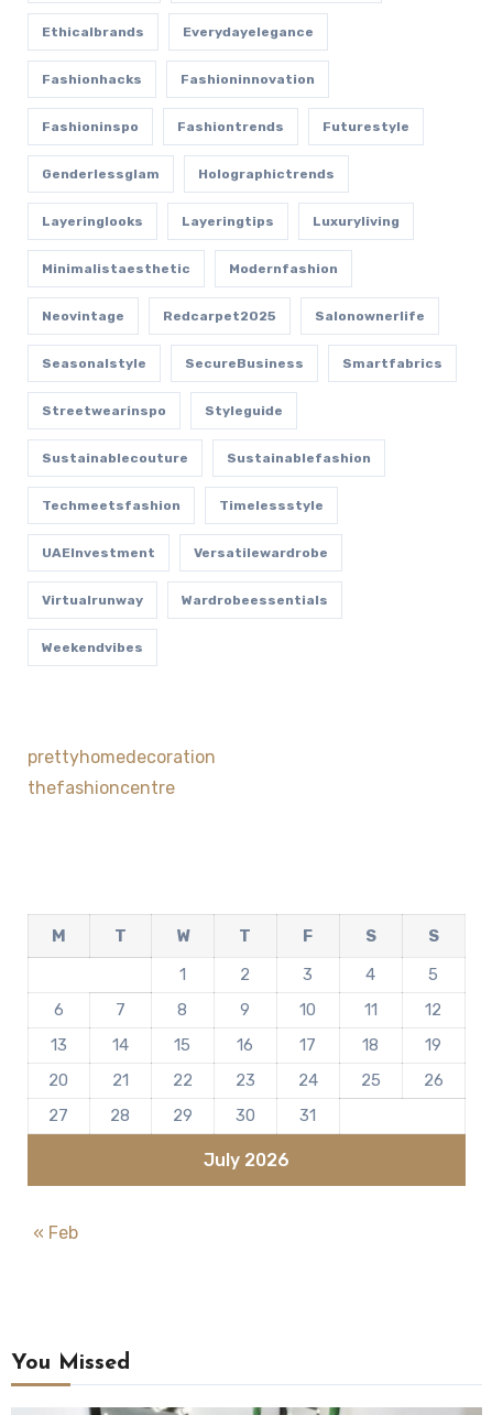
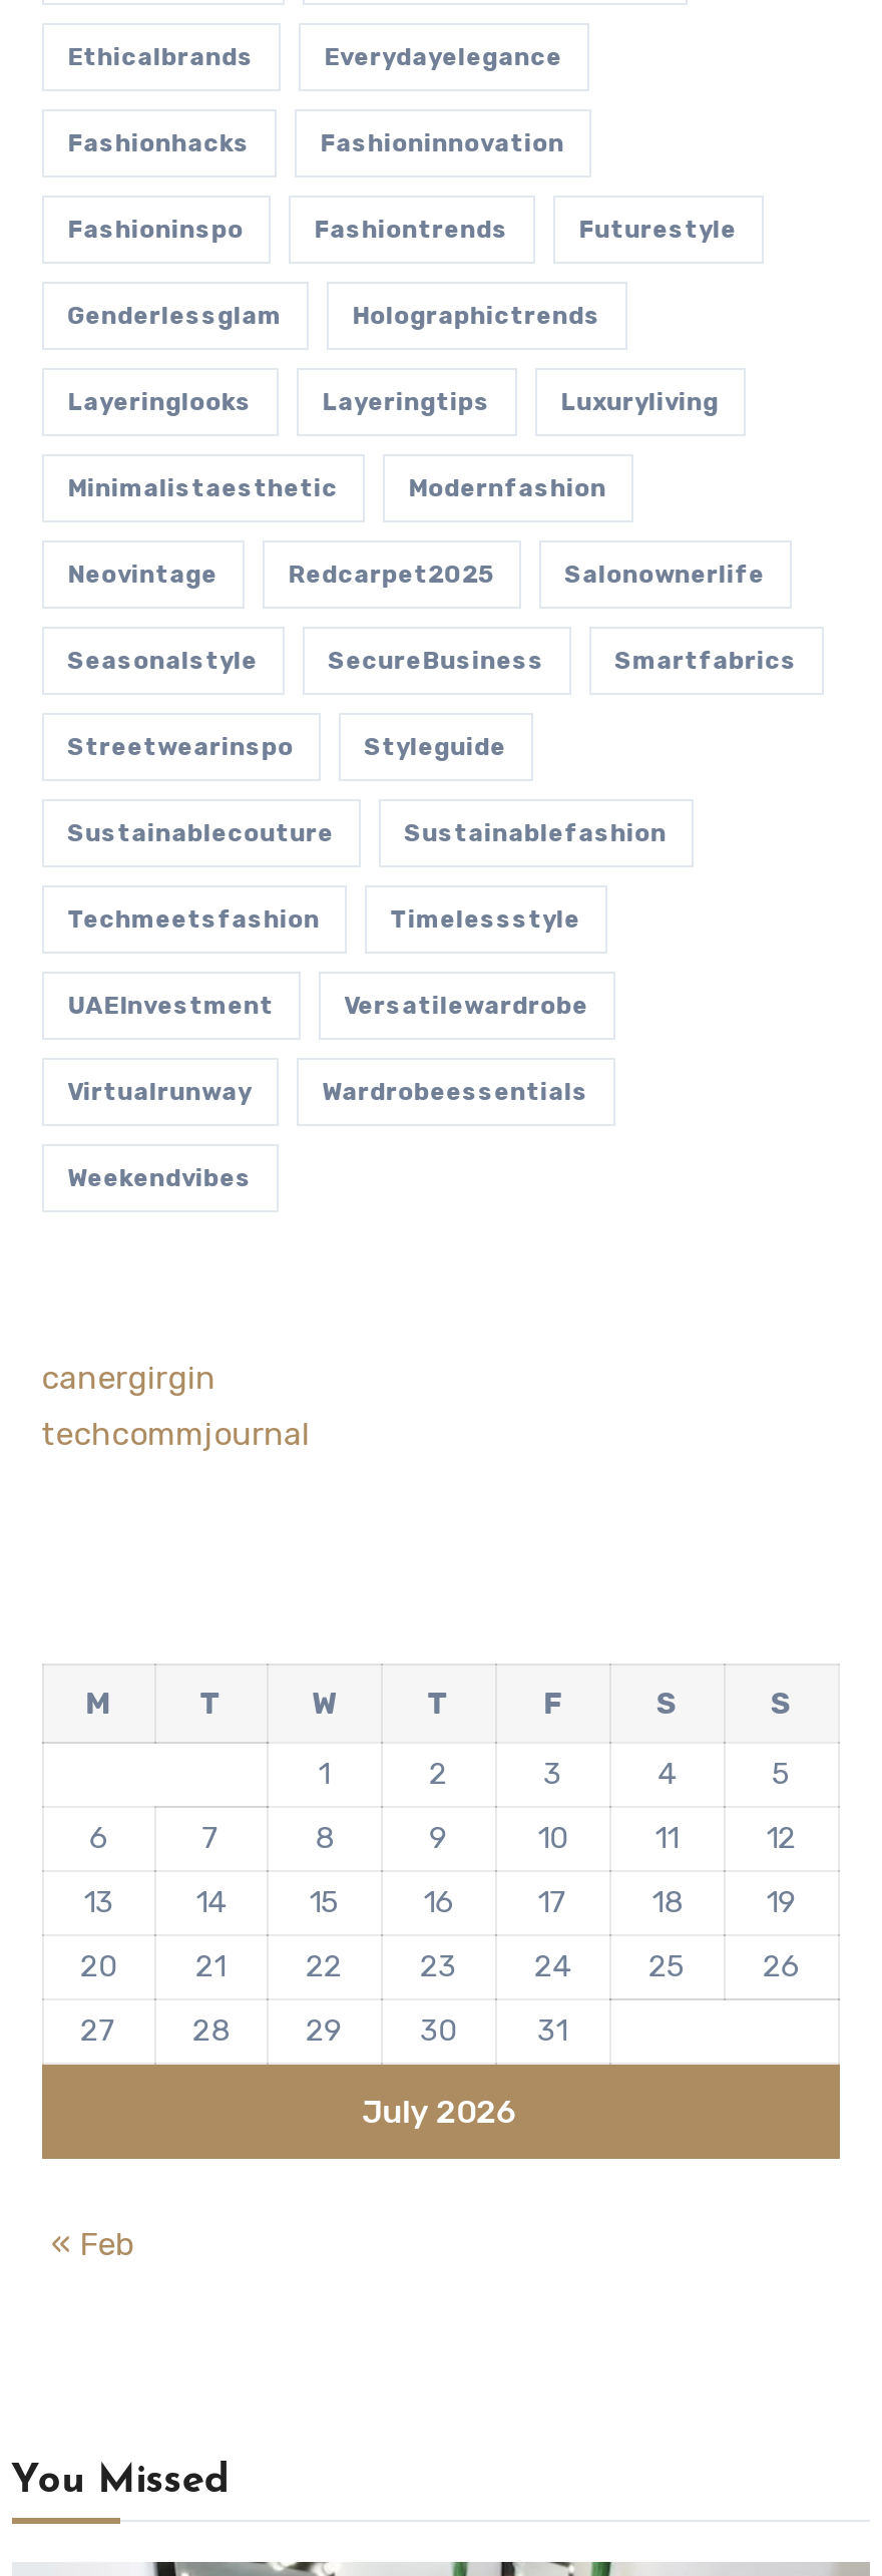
- prettyhomedecoration
+ canergirgin

- thefashioncentre
+ techcommjournal
